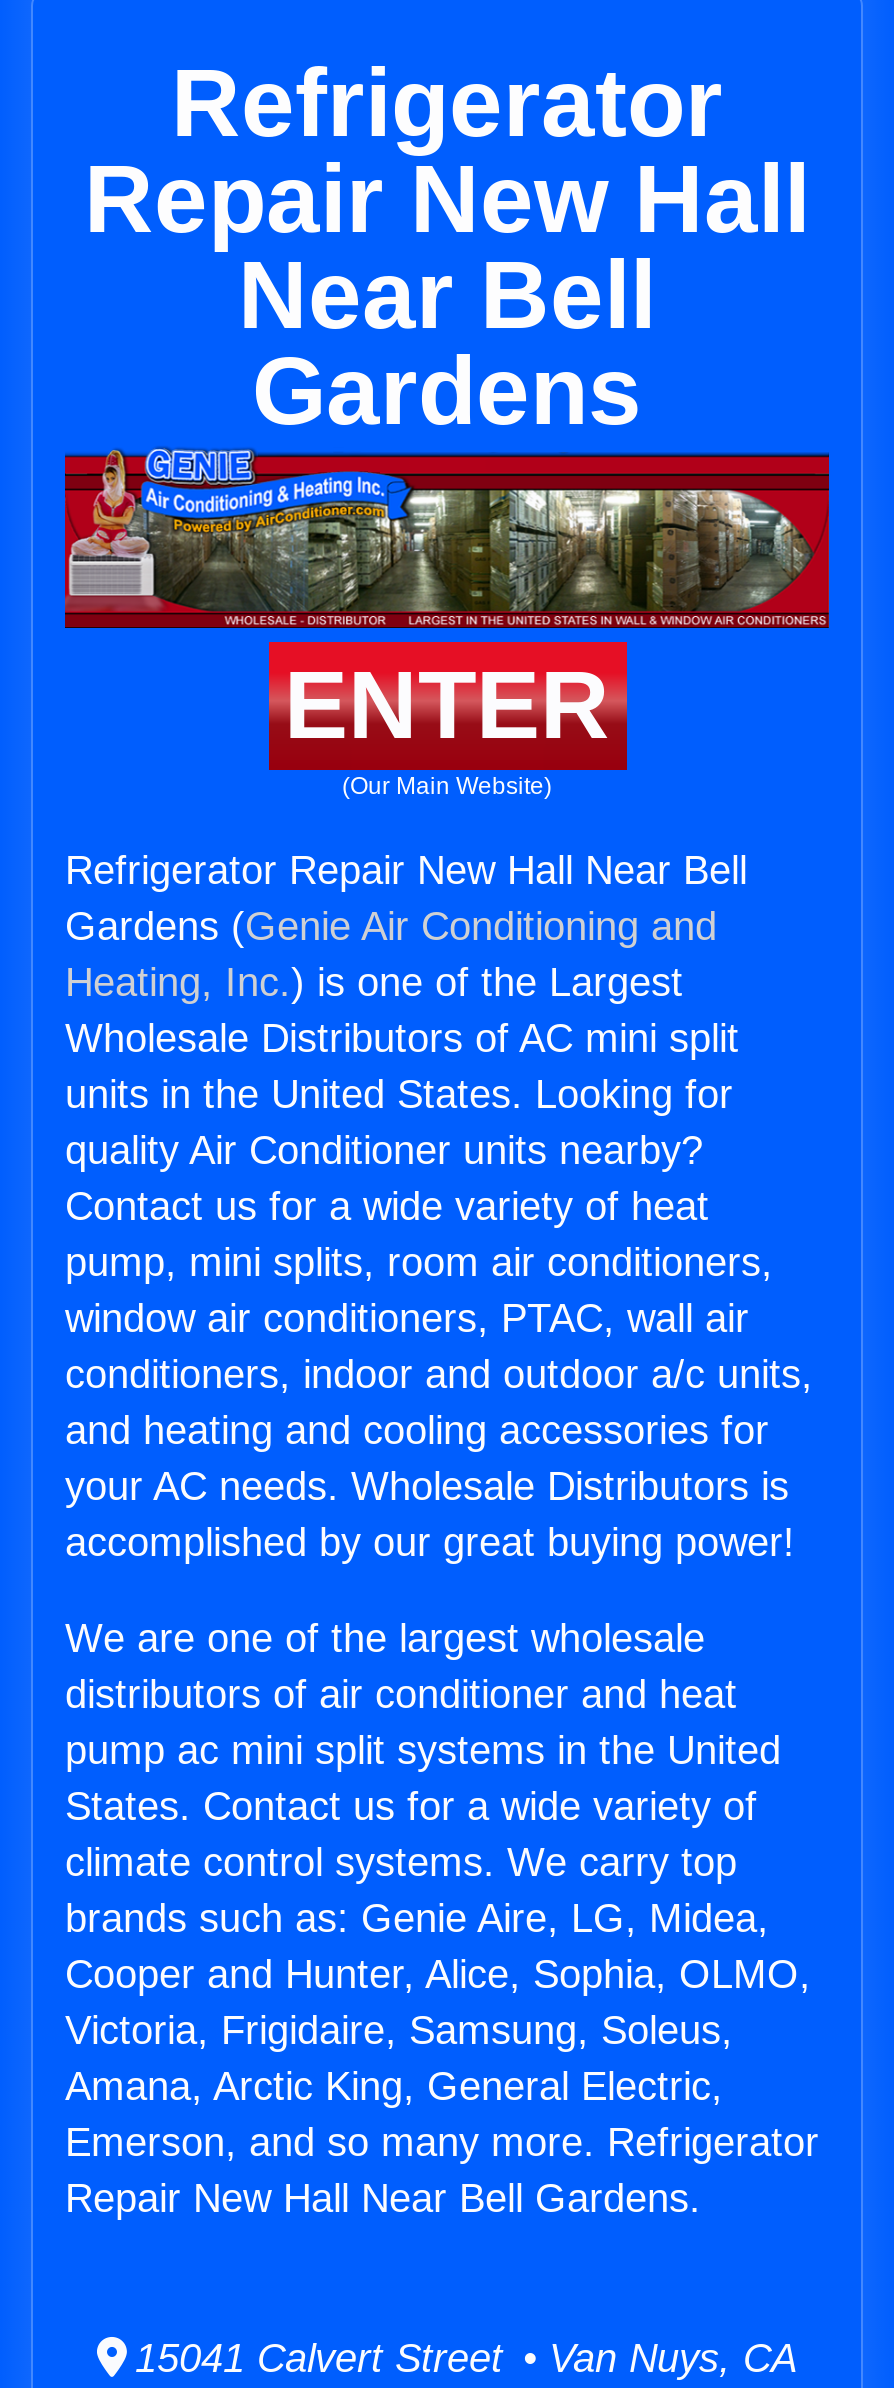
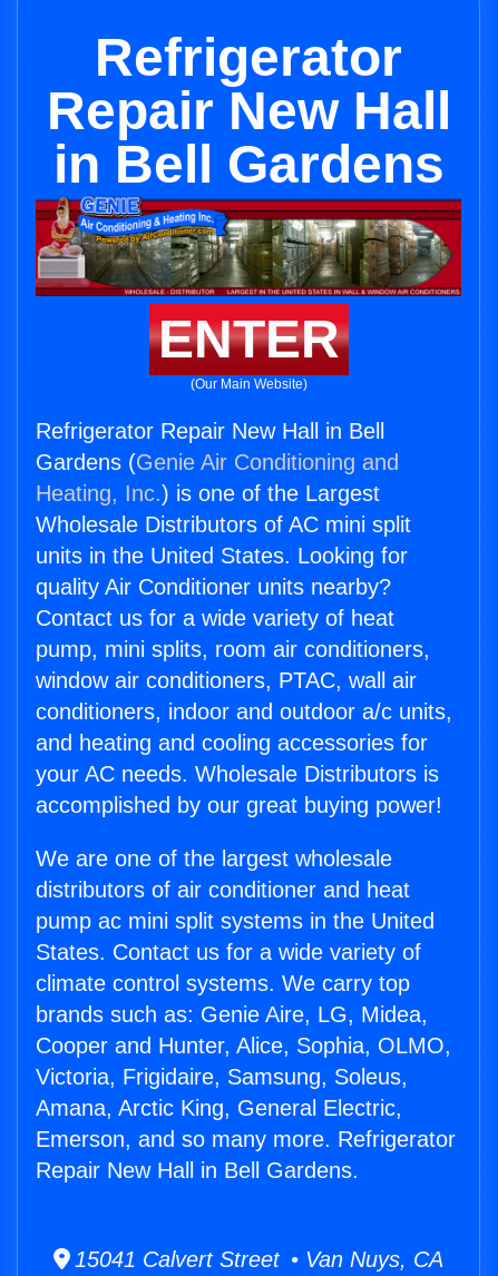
- Near Bell
- Gardens
+ in Bell Gardens

- Refrigerator Repair New Hall Near Bell
+ Refrigerator Repair New Hall in Bell

- Repair New Hall Near Bell Gardens.
+ Repair New Hall in Bell Gardens.
